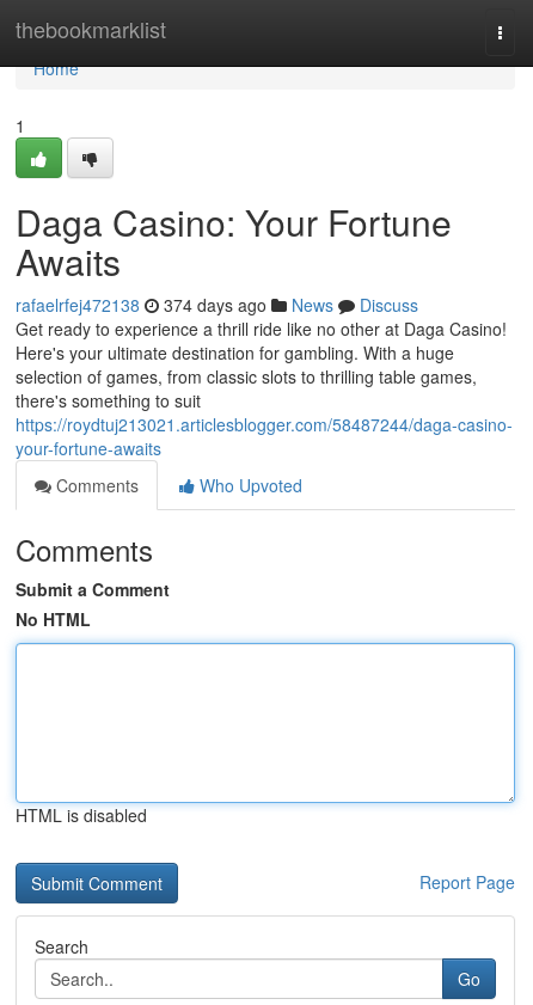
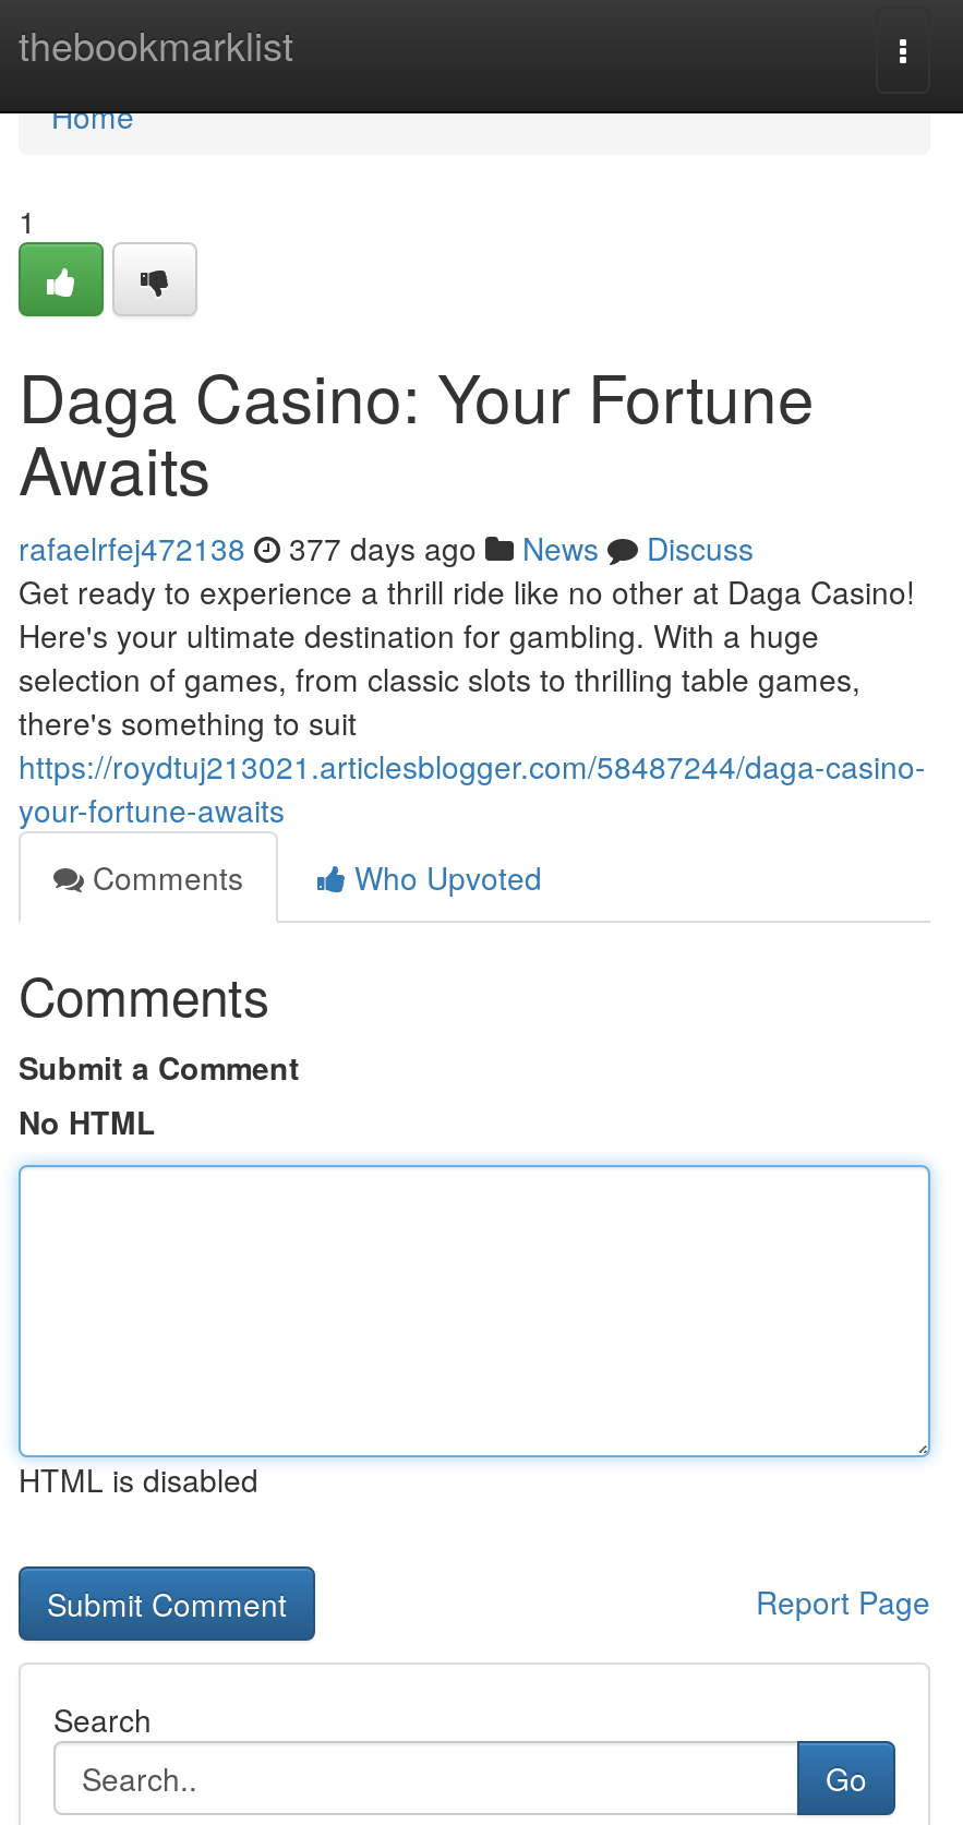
- rafaelrfej472138 374 days ago News Discuss
+ rafaelrfej472138 377 days ago News Discuss
